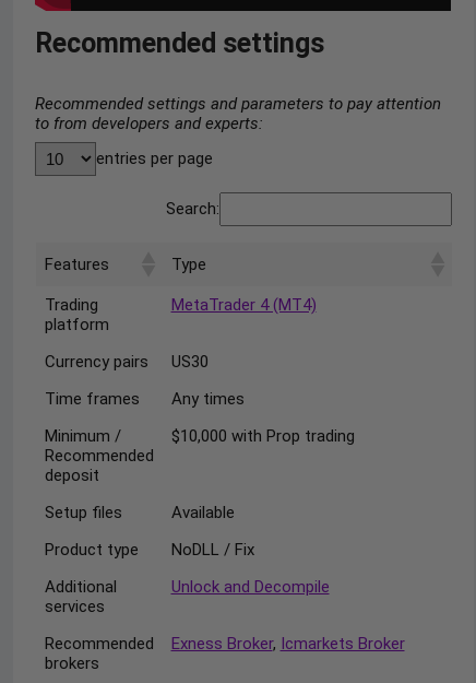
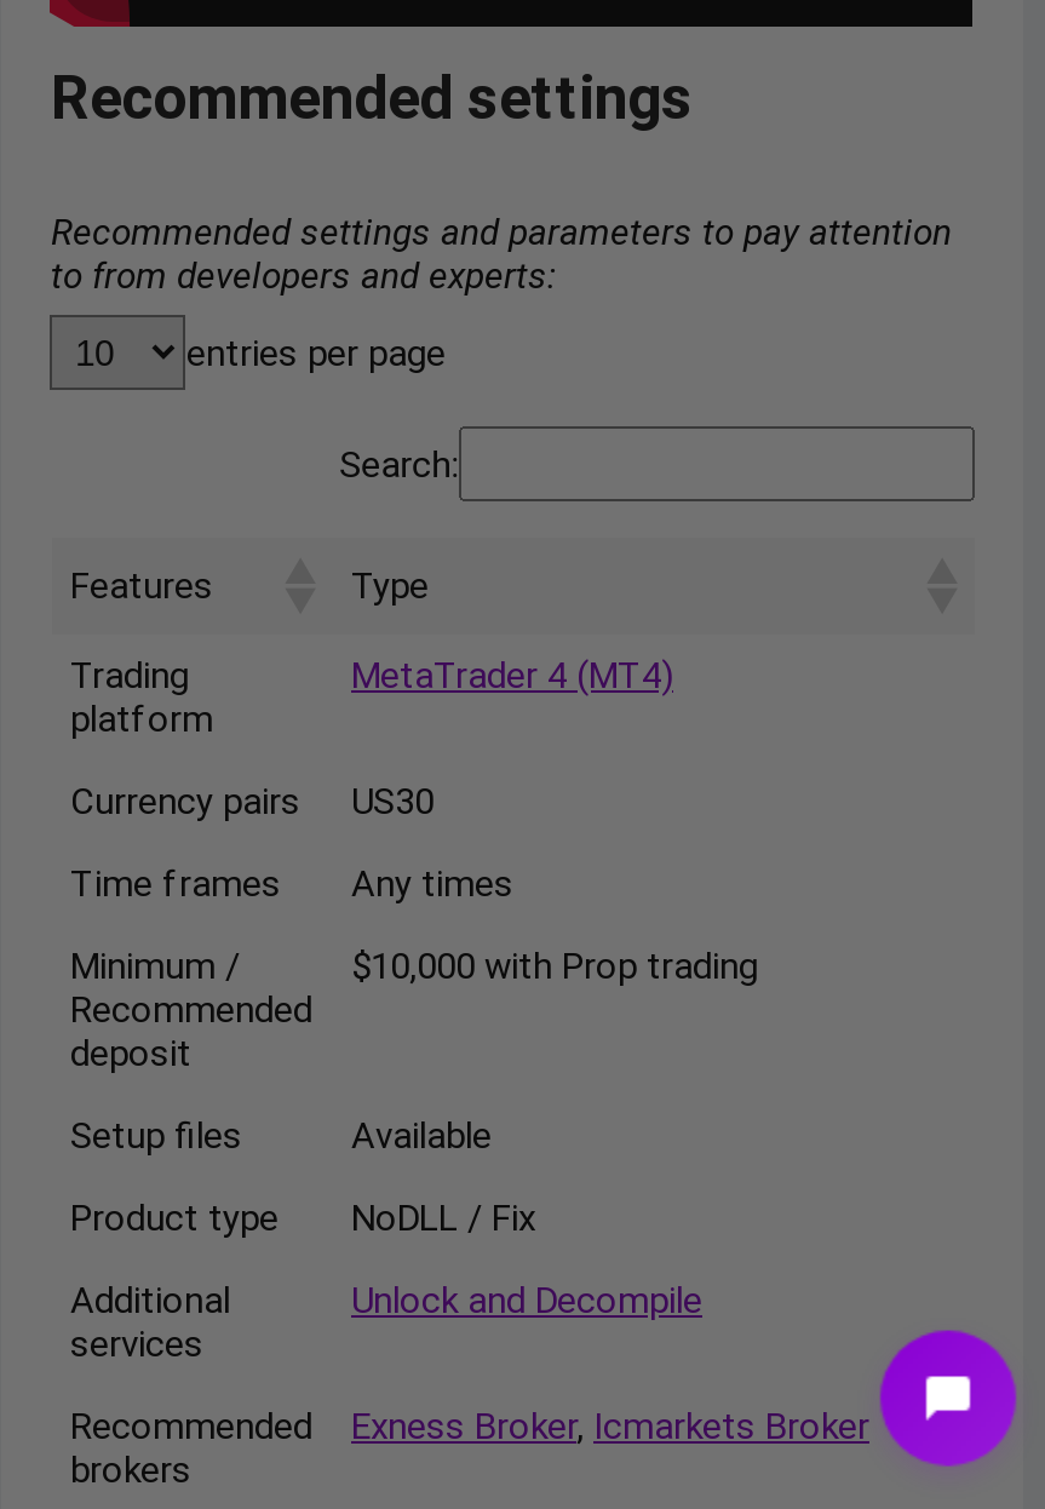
+ [image]
